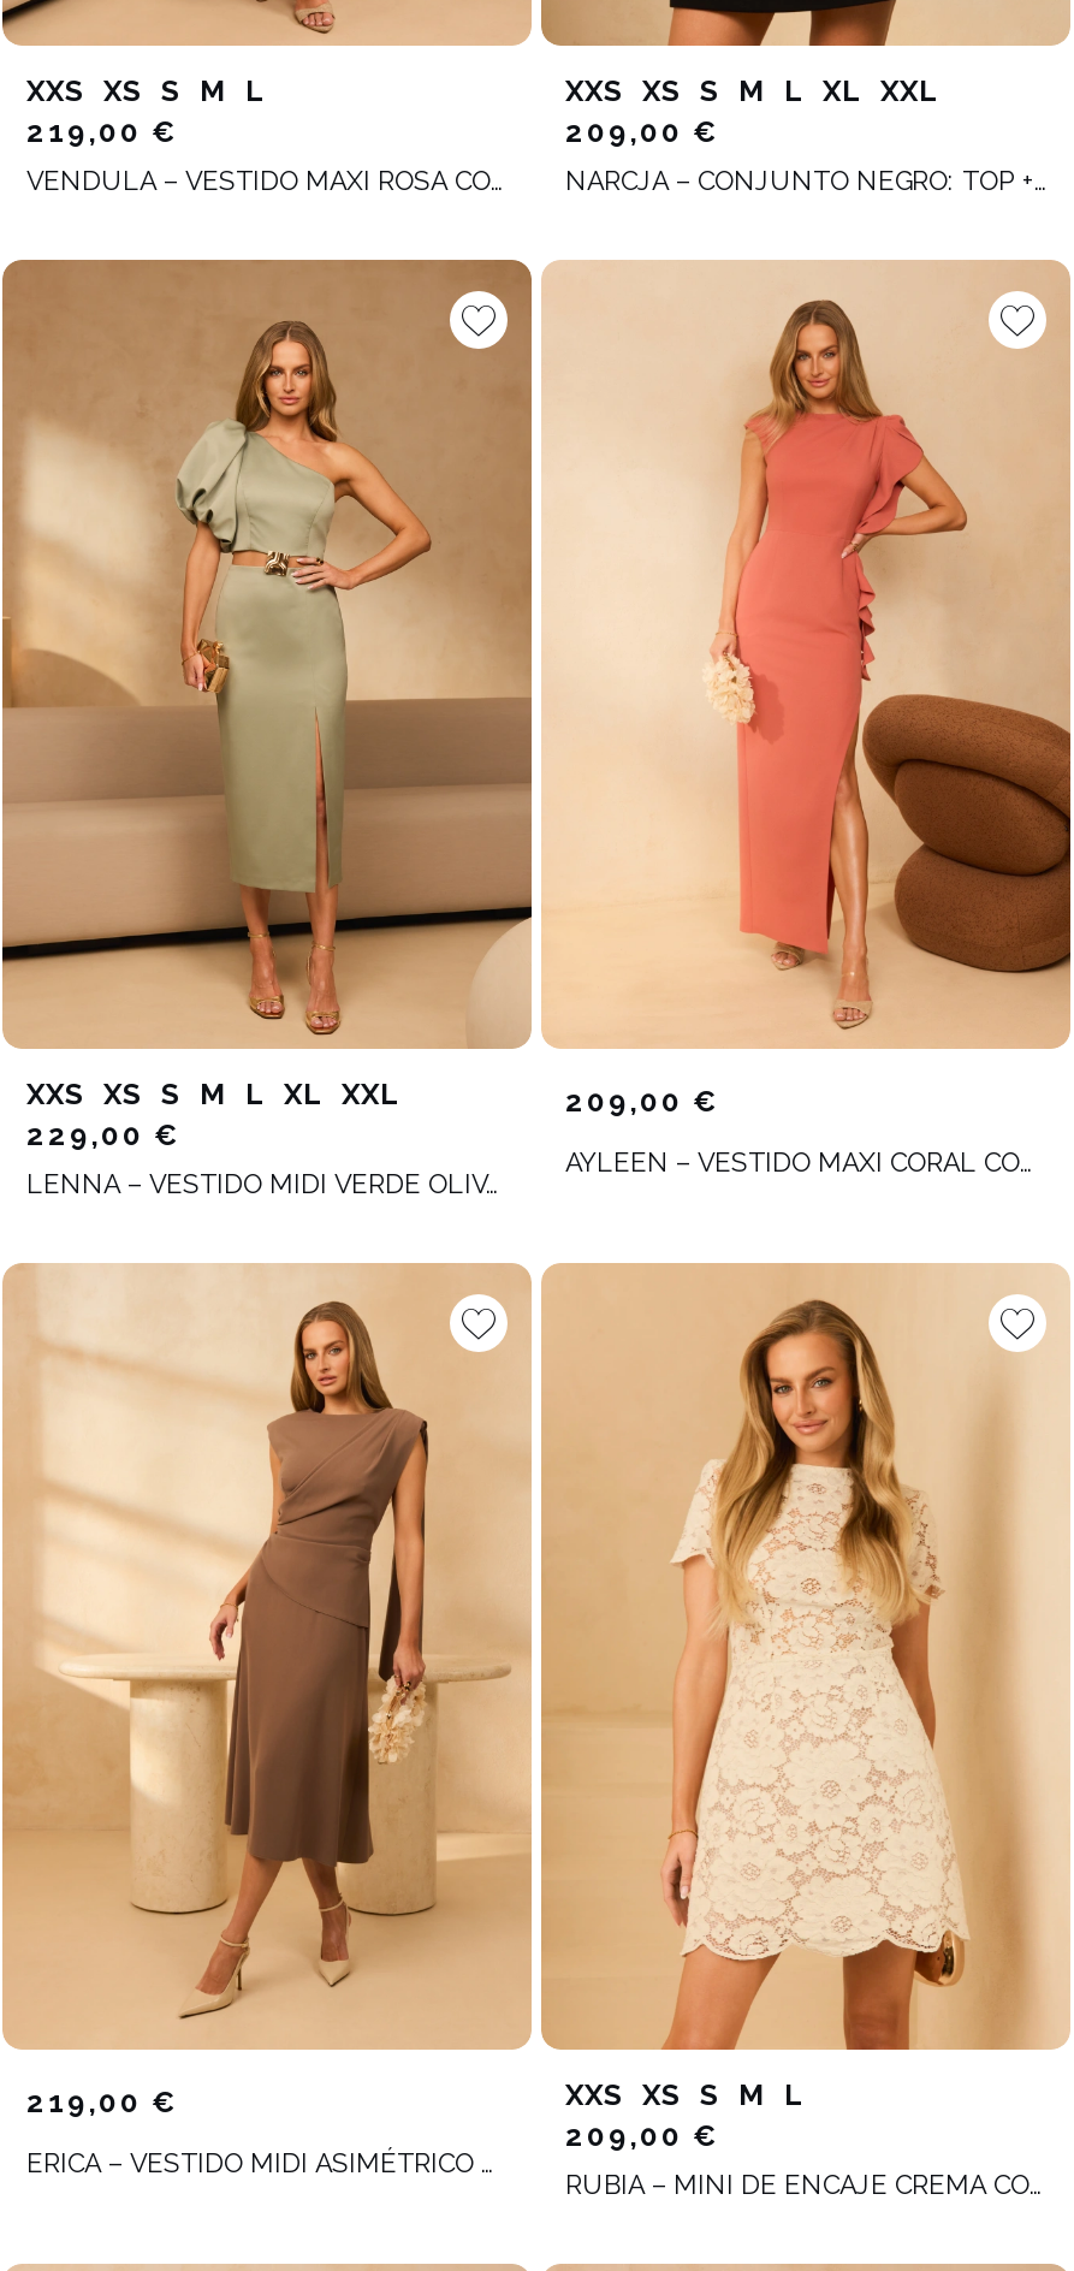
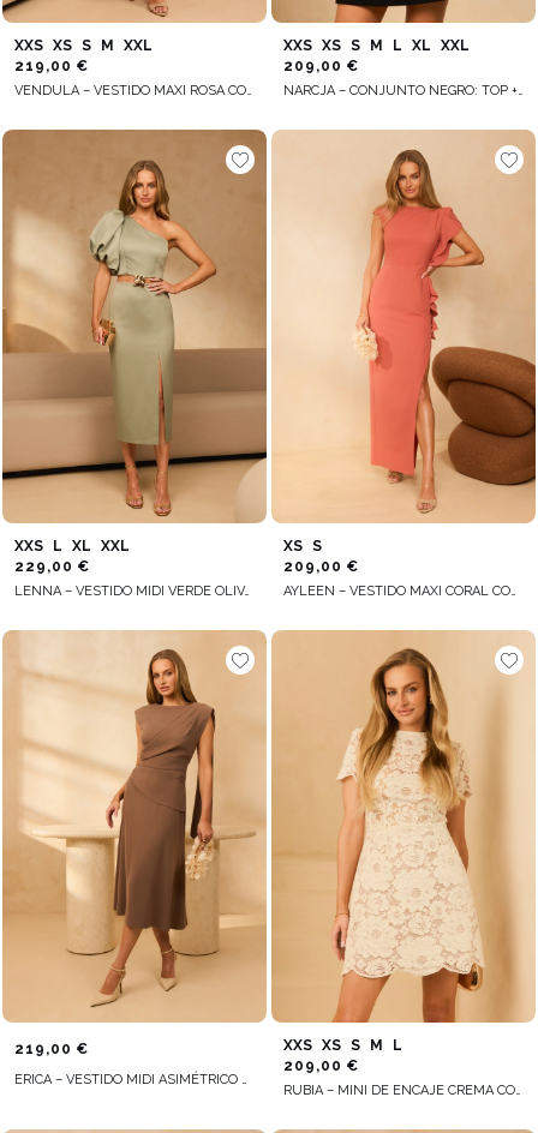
- XXS XS S M L
+ XXS XS S M XXL

+ XS S

- XXS XS S M L XL XXL
+ XXS L XL XXL
